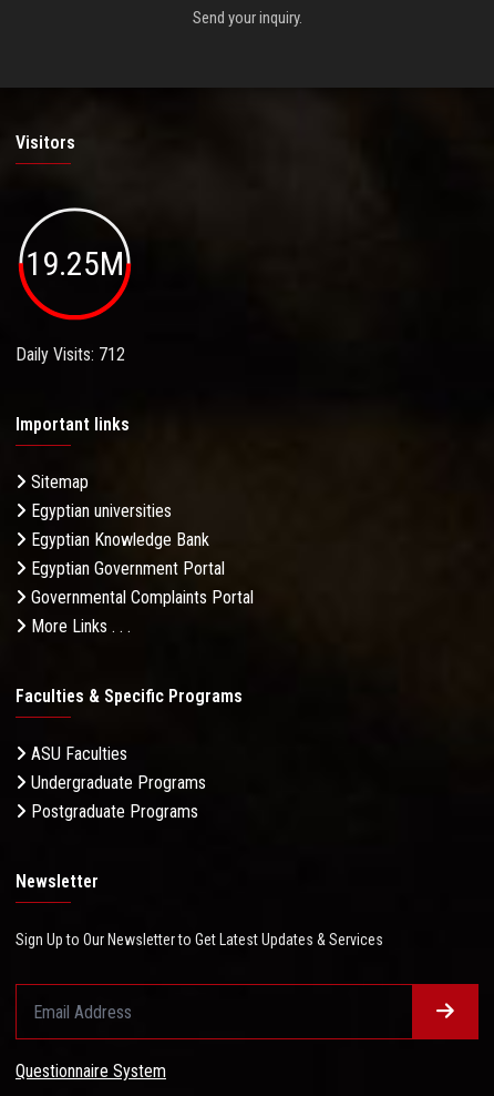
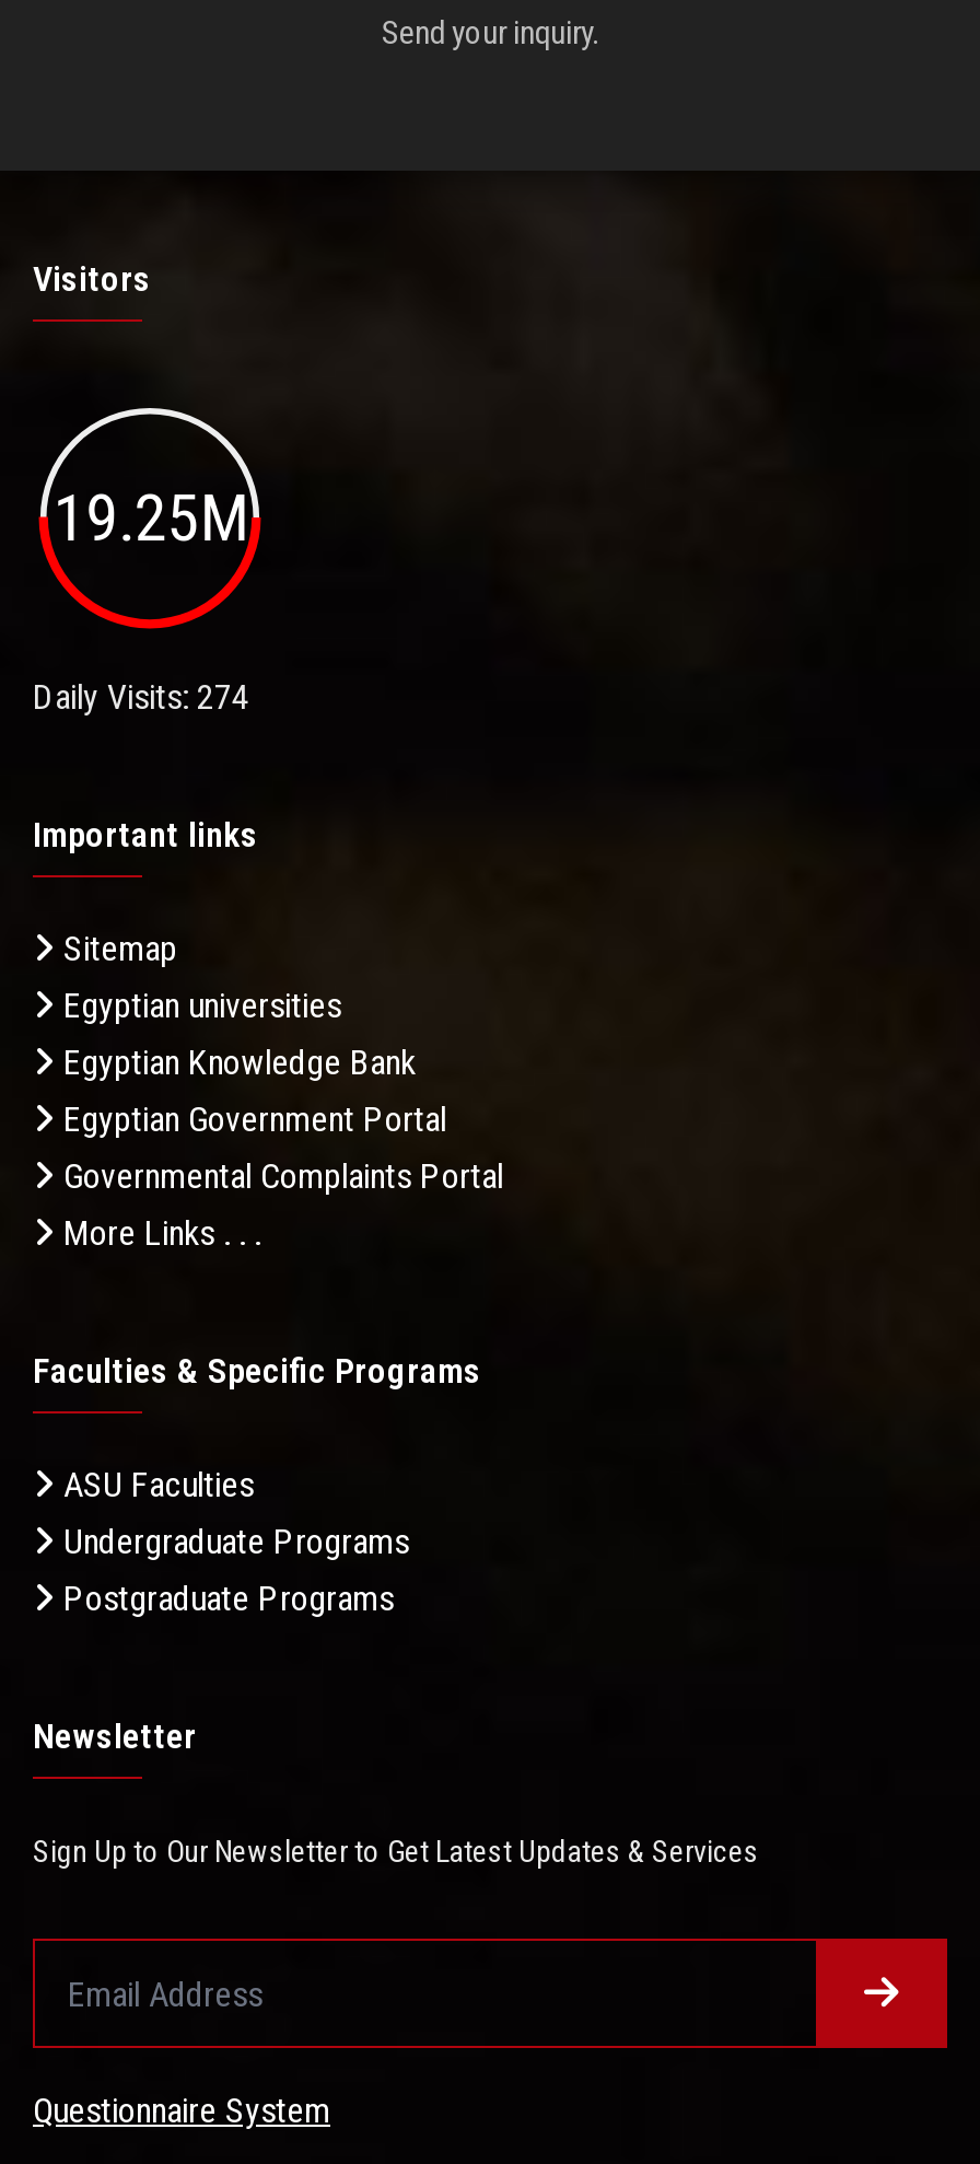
- Daily Visits: 712
+ Daily Visits: 274
